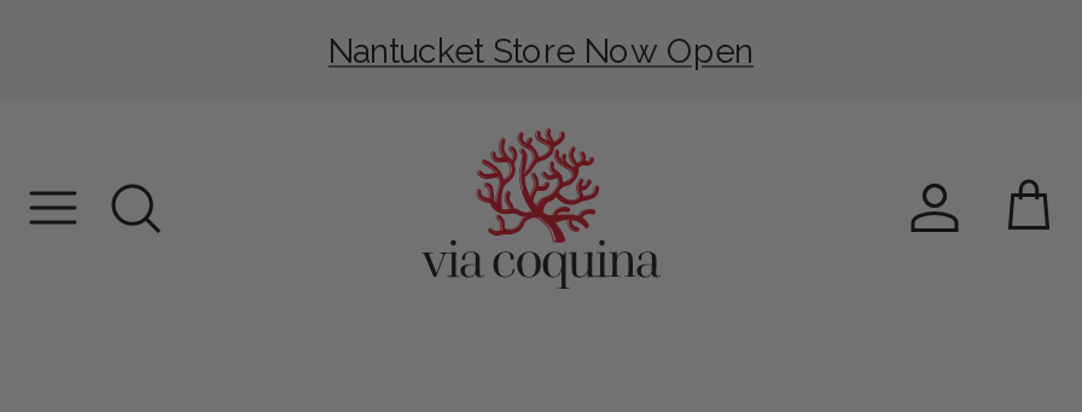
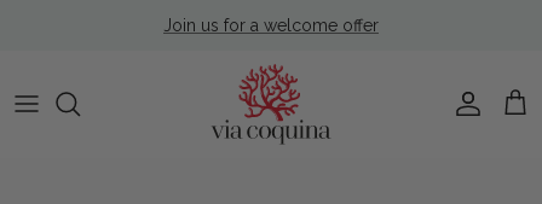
- Nantucket Store Now Open
+ Join us for a welcome offer
